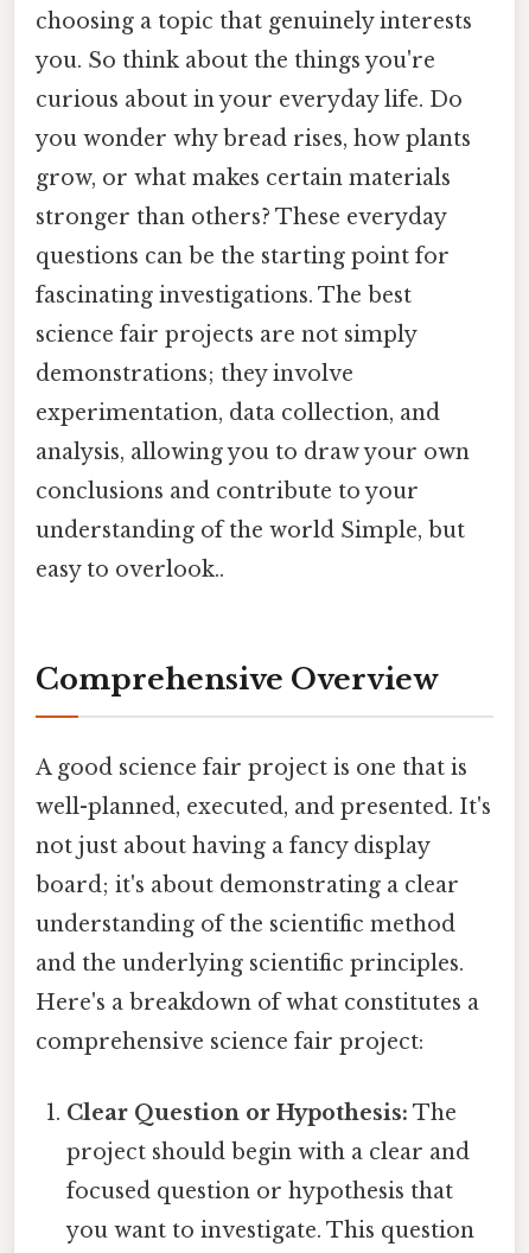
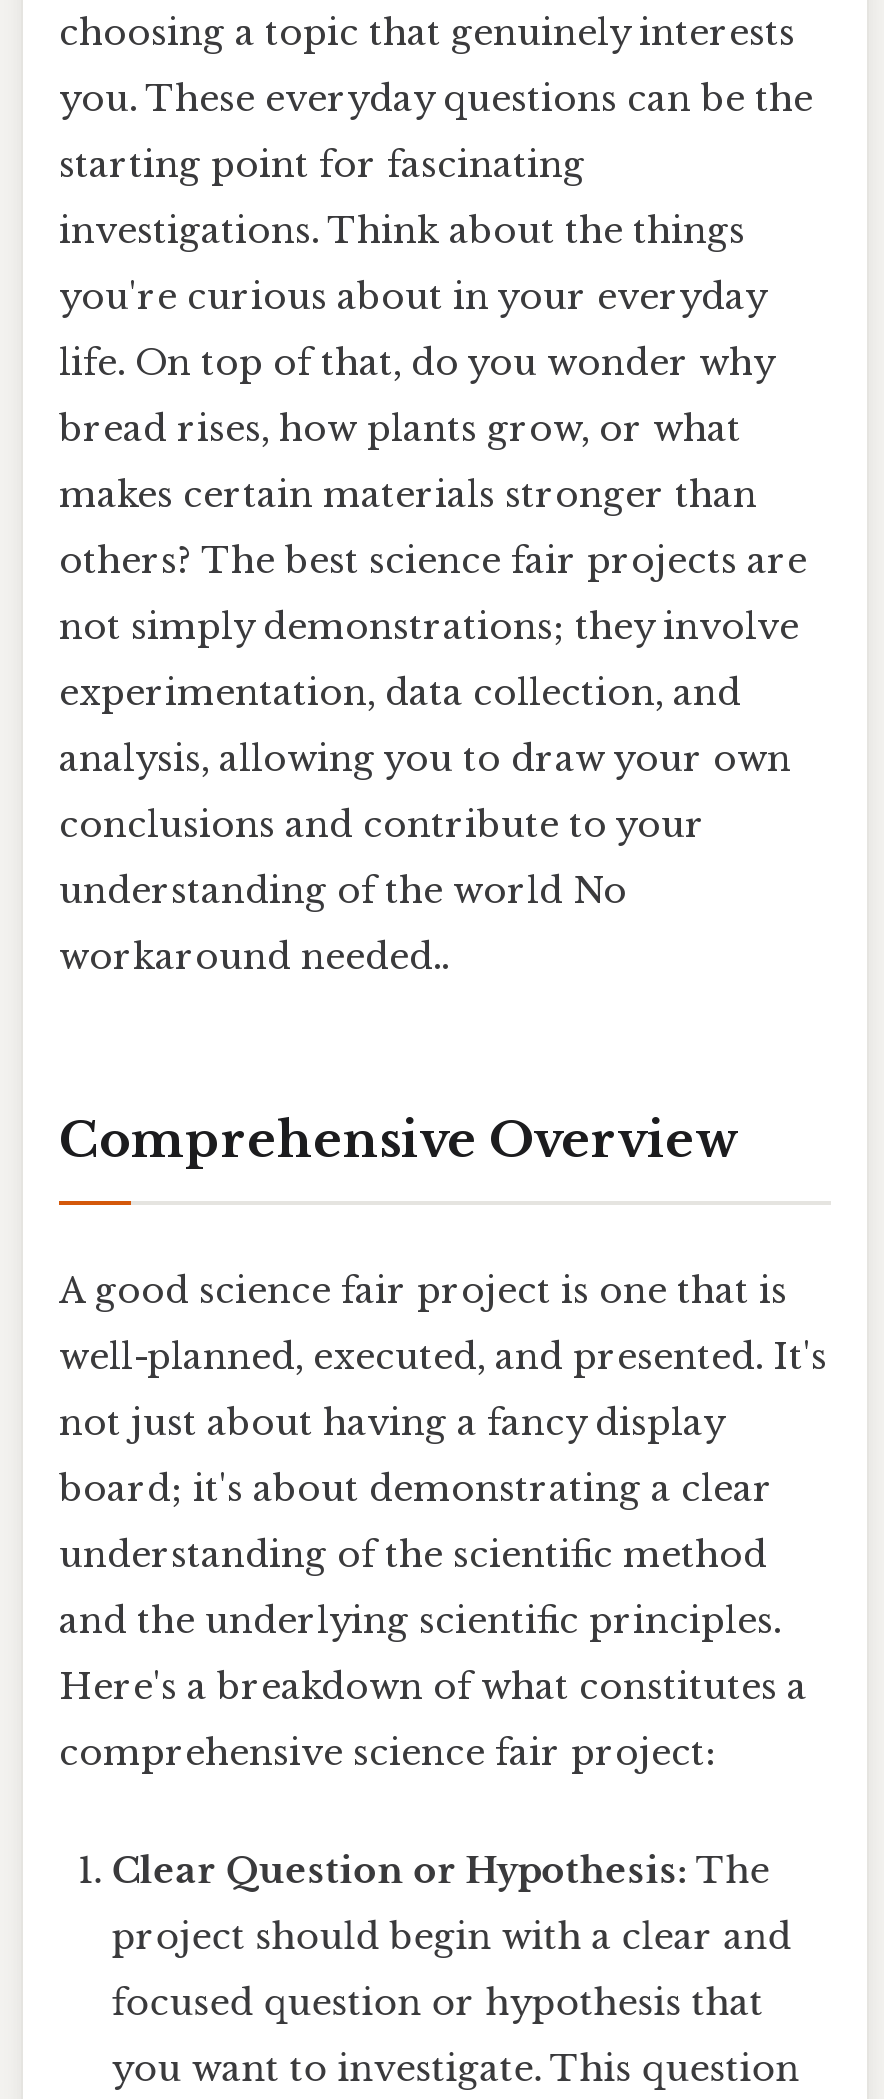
- you. So think about the things you're
+ you. These everyday questions can be the

- curious about in your everyday life. Do
+ starting point for fascinating

- you wonder why bread rises, how plants
+ investigations. Think about the things

- grow, or what makes certain materials
+ you're curious about in your everyday

- stronger than others? These everyday
+ life. On top of that, do you wonder why

- questions can be the starting point for
+ bread rises, how plants grow, or what

- fascinating investigations. The best
+ makes certain materials stronger than

- science fair projects are not simply
+ others? The best science fair projects are

- demonstrations; they involve
+ not simply demonstrations; they involve

- understanding of the world Simple, but
+ understanding of the world No

- easy to overlook..
+ workaround needed..
